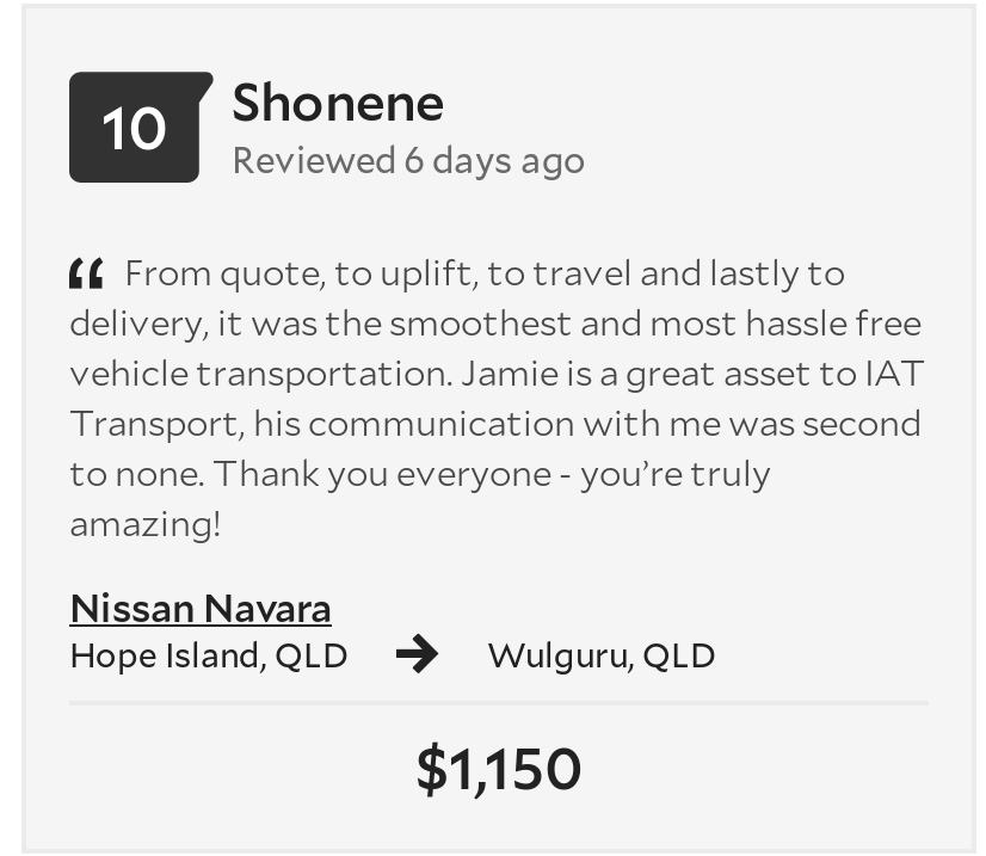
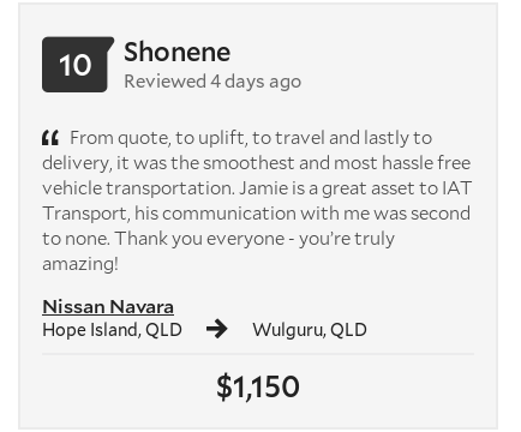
- Reviewed 6 days ago
+ Reviewed 4 days ago
